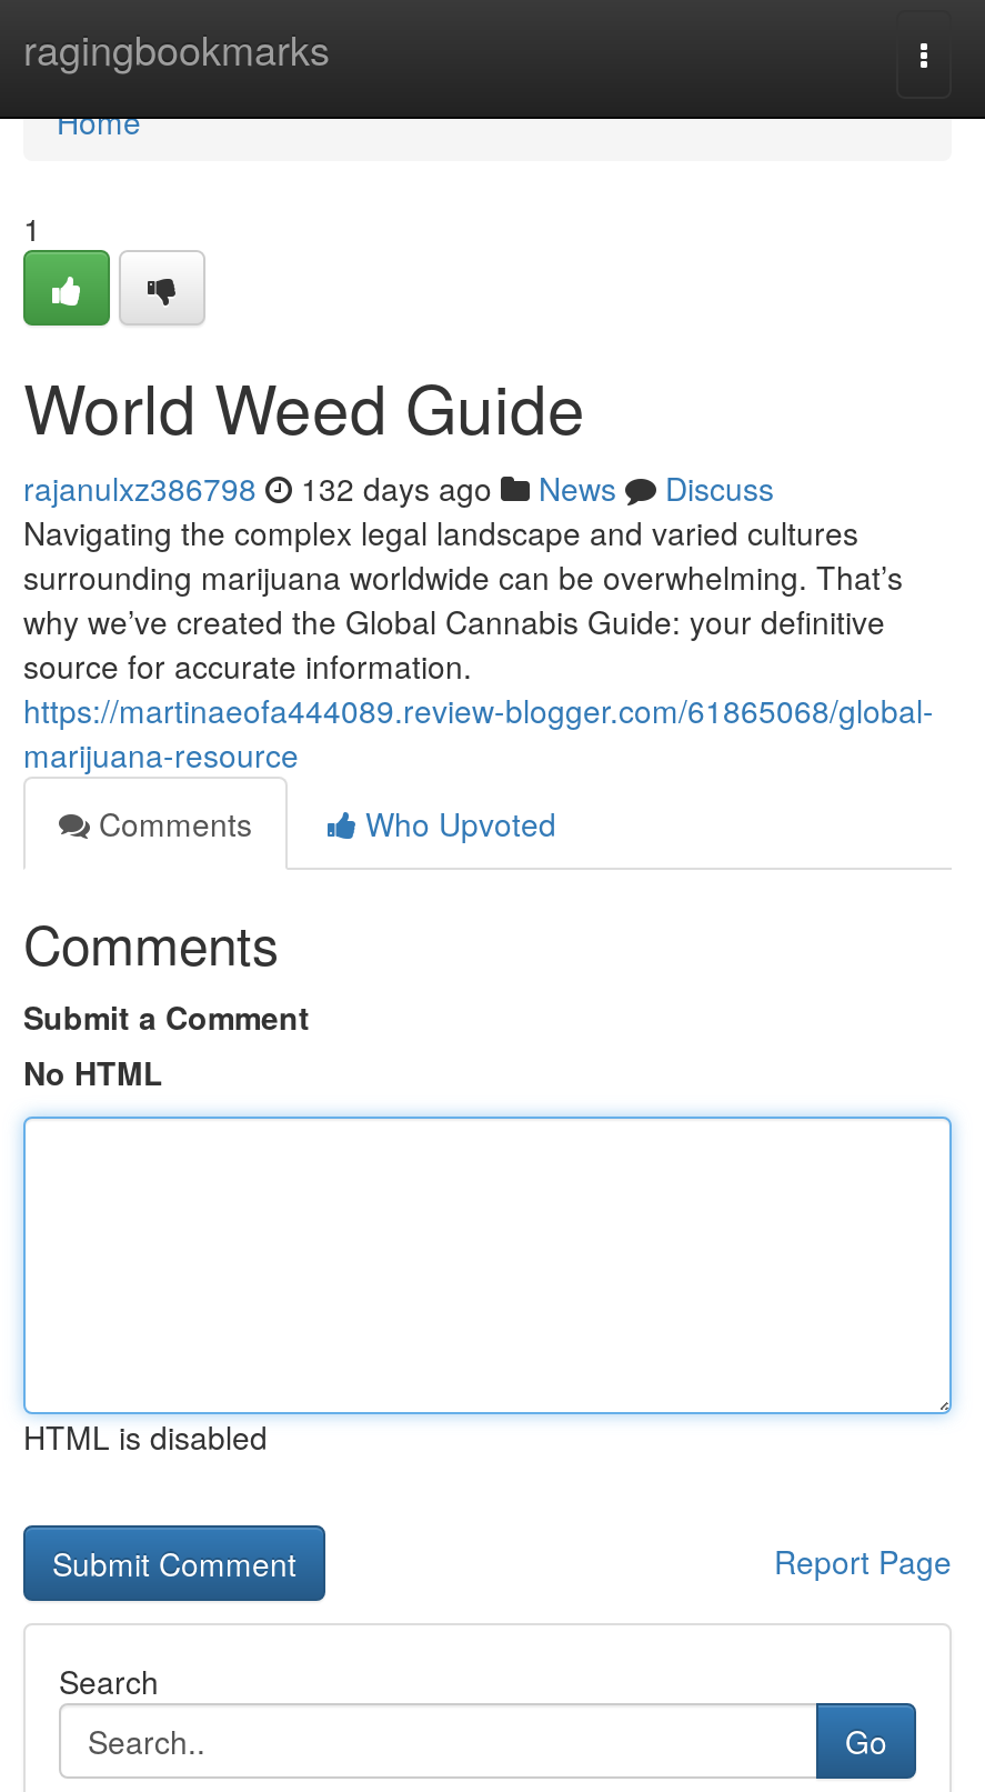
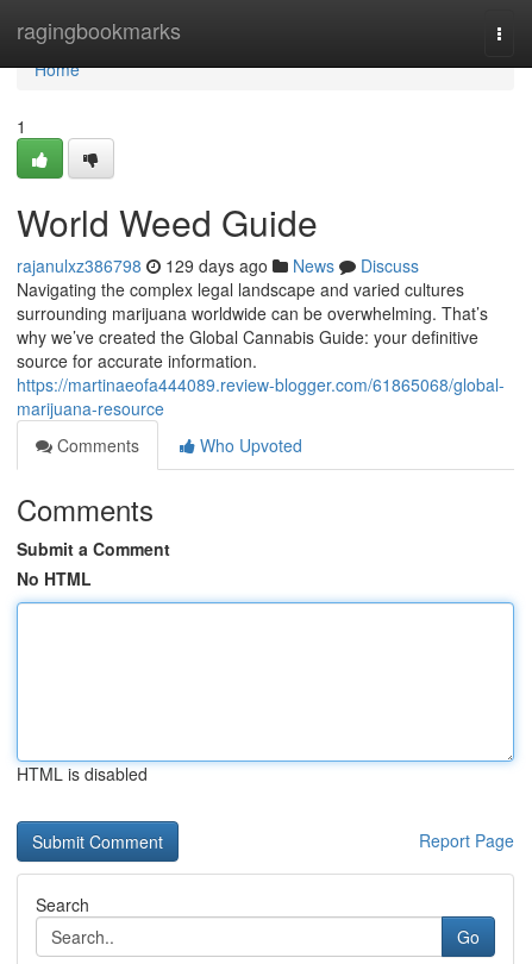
- rajanulxz386798 132 days ago News Discuss
+ rajanulxz386798 129 days ago News Discuss
